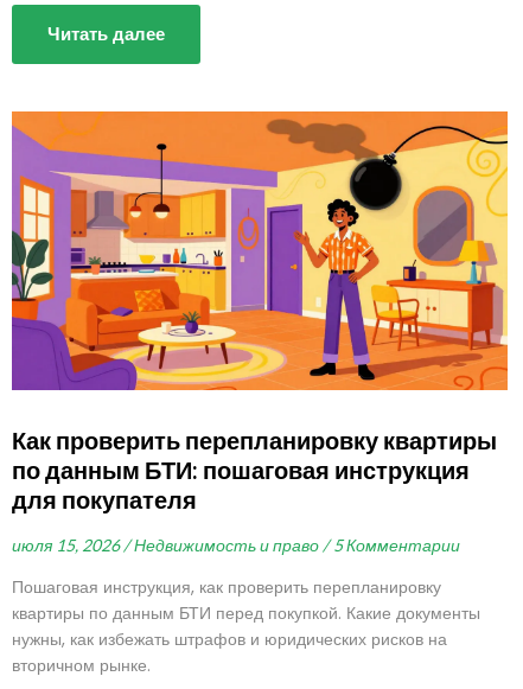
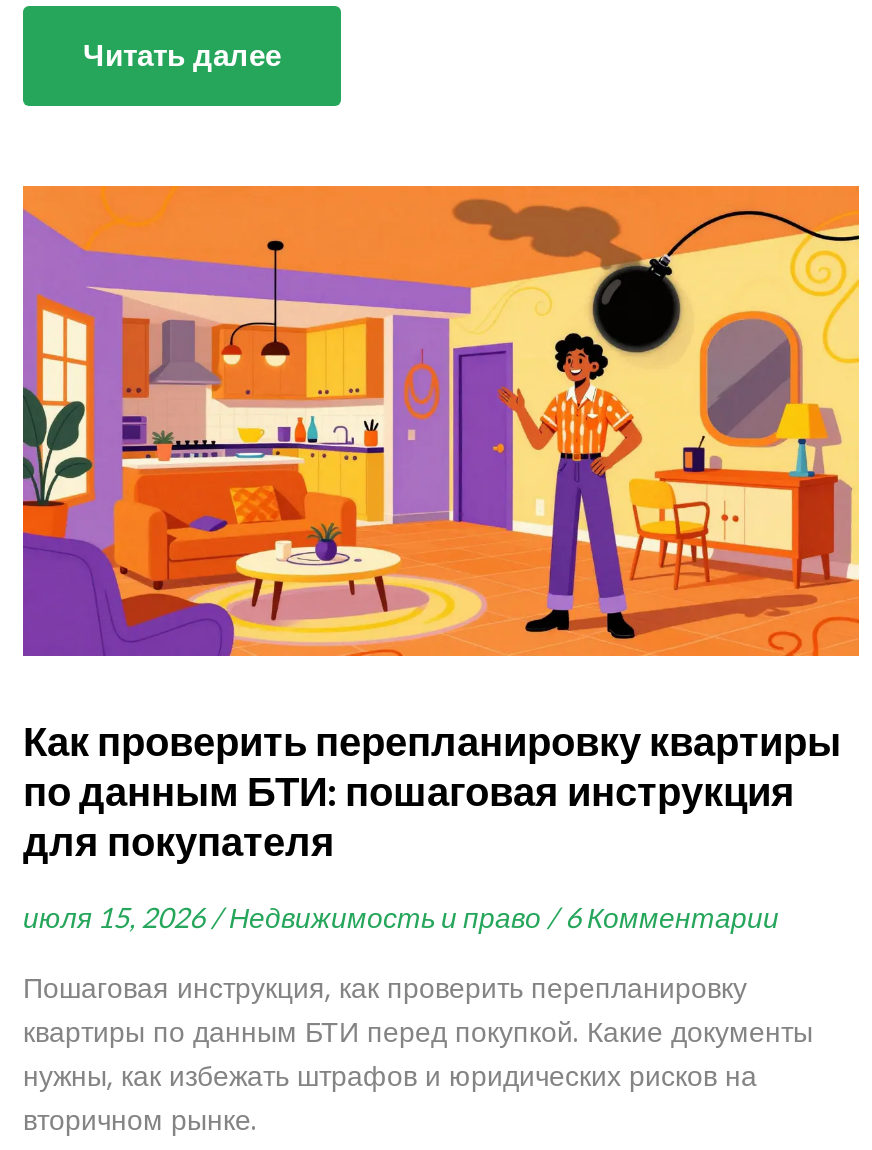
- июля 15, 2026 / Недвижимость и право / 5 Комментарии
+ июля 15, 2026 / Недвижимость и право / 6 Комментарии
